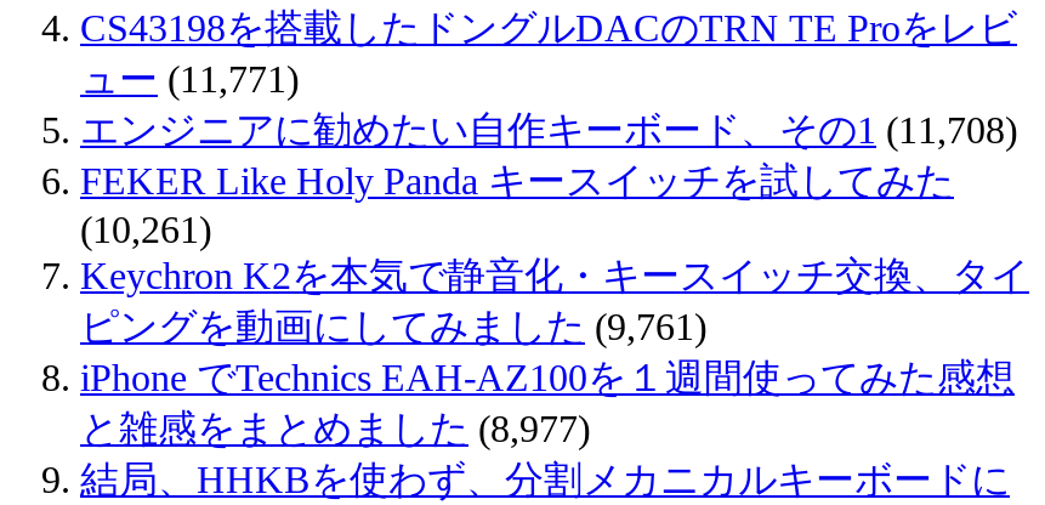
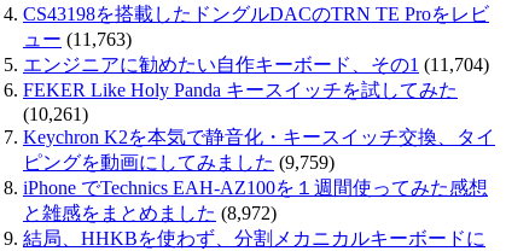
- ュー (11,771)
+ ュー (11,763)

- エンジニアに勧めたい自作キーボード、その1 (11,708)
+ エンジニアに勧めたい自作キーボード、その1 (11,704)

- ピングを動画にしてみました (9,761)
+ ピングを動画にしてみました (9,759)

- と雑感をまとめました (8,977)
+ と雑感をまとめました (8,972)
